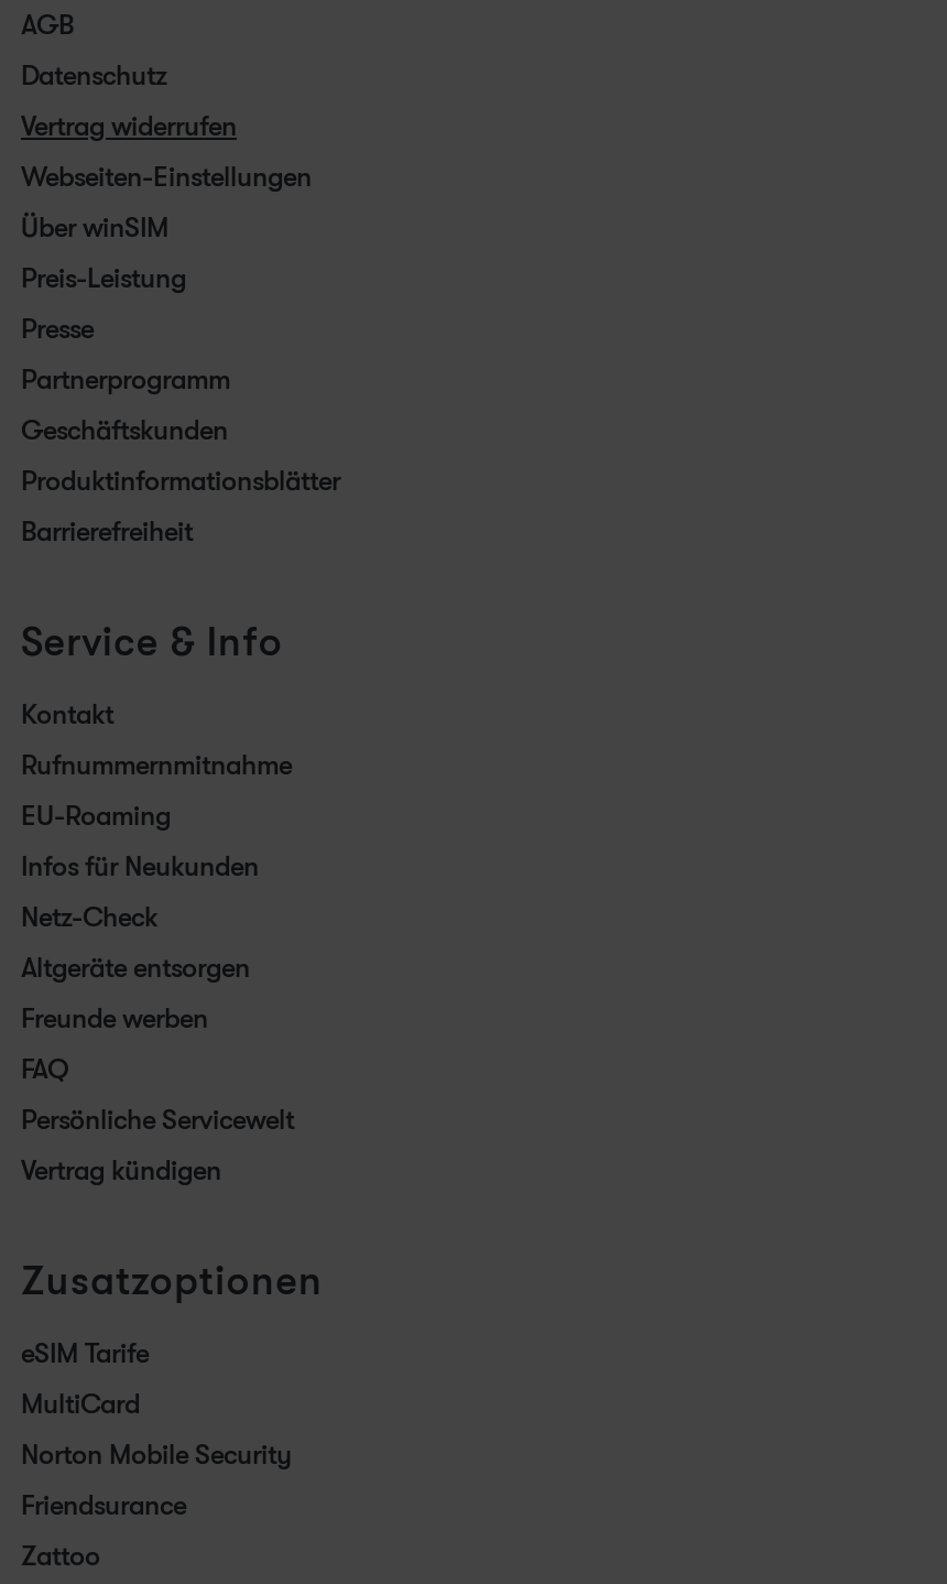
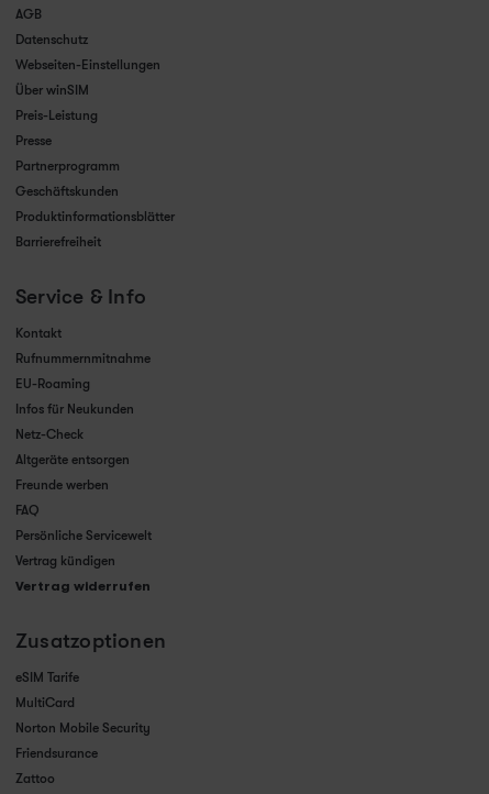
moved down: Vertrag widerrufen

moved up: Webseiten-Einstellungen | Über winSIM | Preis-Leistung | ... | Persönliche Servicewelt | Vertrag kündigen
